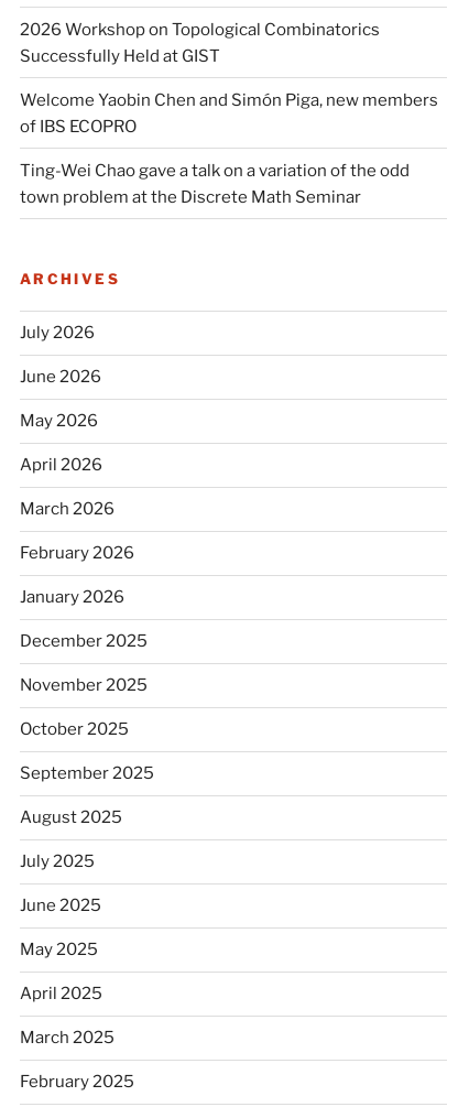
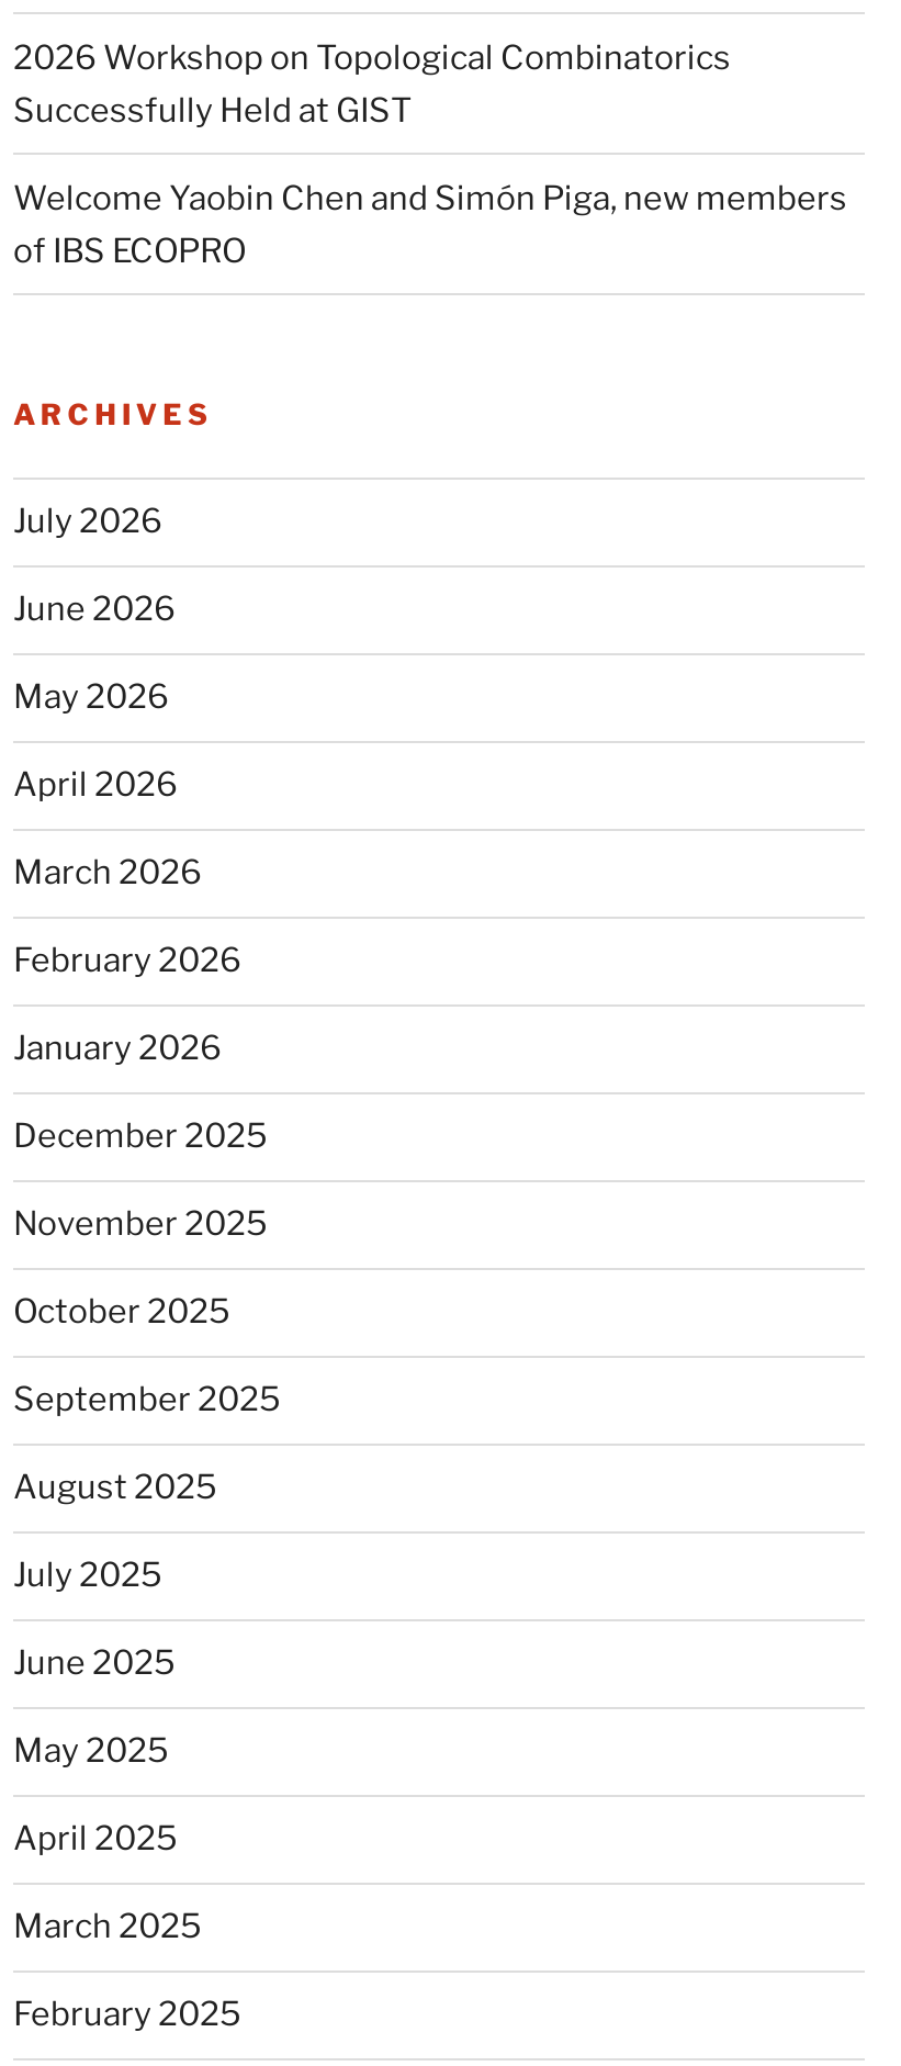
- Ting-Wei Chao gave a talk on a variation of the odd
- town problem at the Discrete Math Seminar
